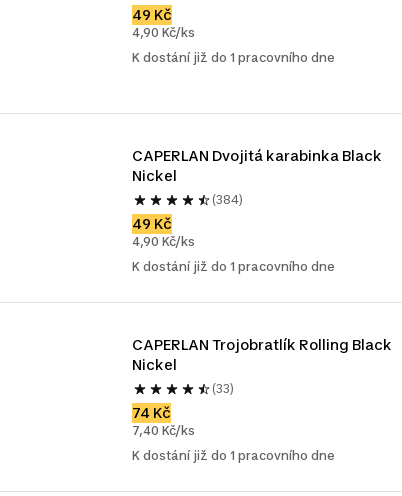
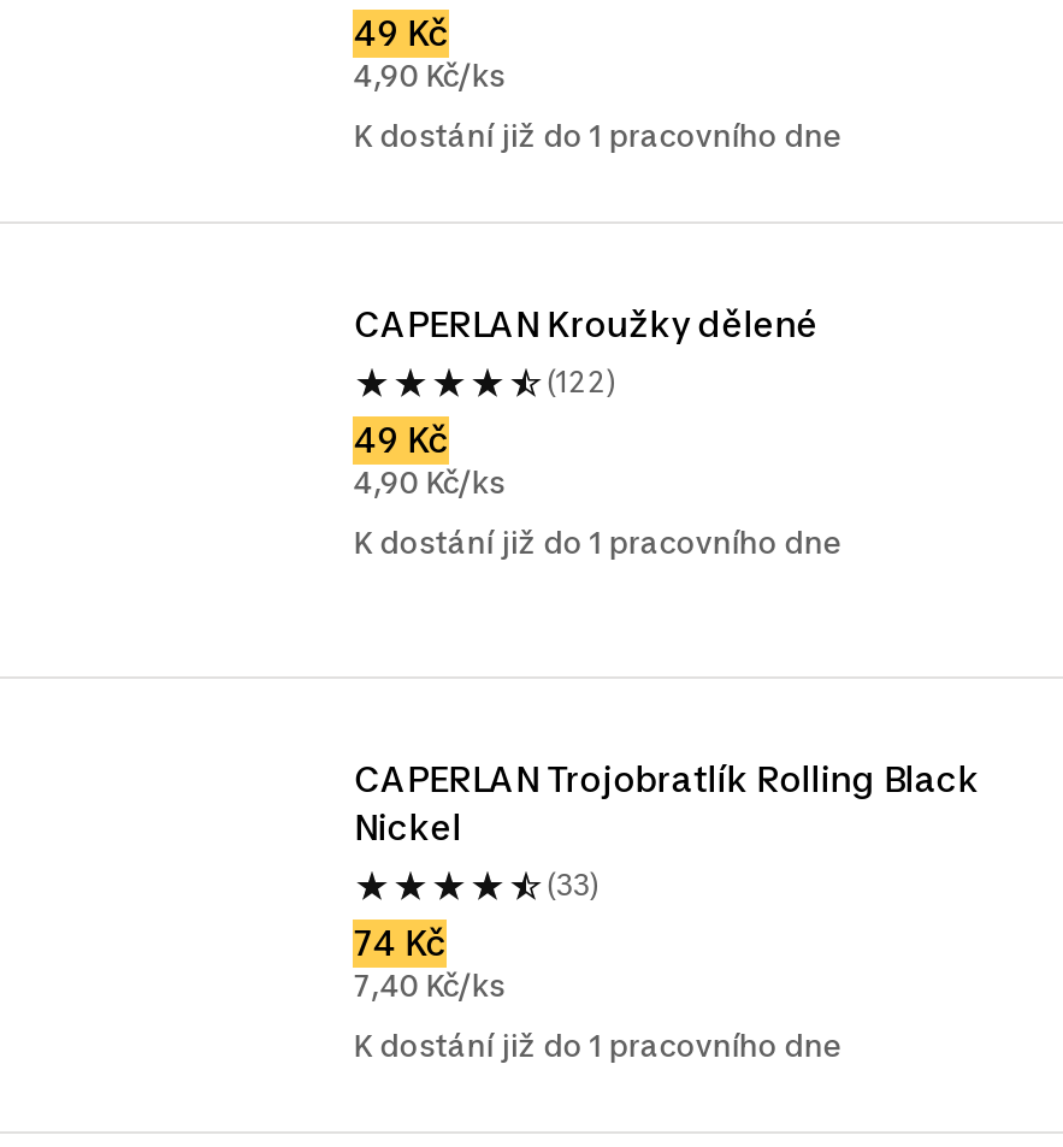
- CAPERLAN Dvojitá karabinka Black
- Nickel
+ CAPERLAN Kroužky dělené

- (384)
+ (122)

moved up: 49 Kč | 4,90 Kč/ks | K dostání již do 1 pracovního dne
